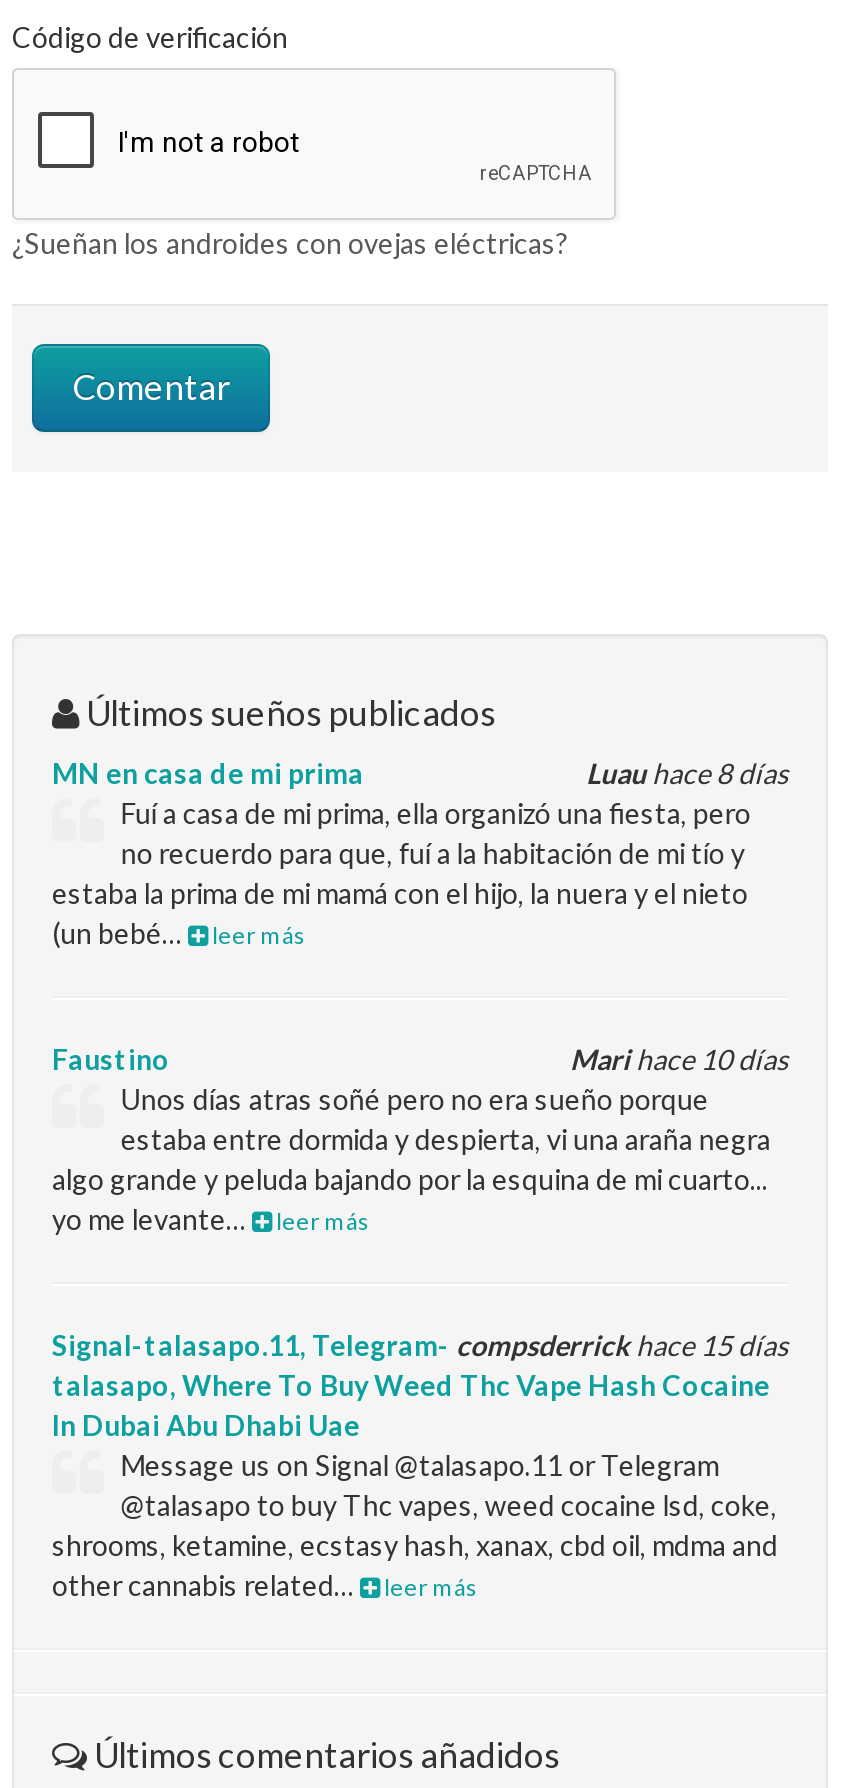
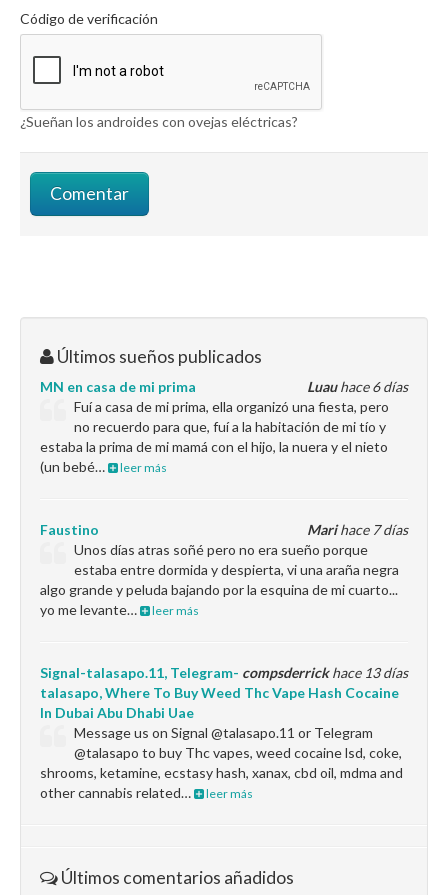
- Luau hace 8 días
+ Luau hace 6 días

- Marihace 10 días
+ Marihace 7 días

- compsderrick hace 15 días
+ compsderrick hace 13 días
